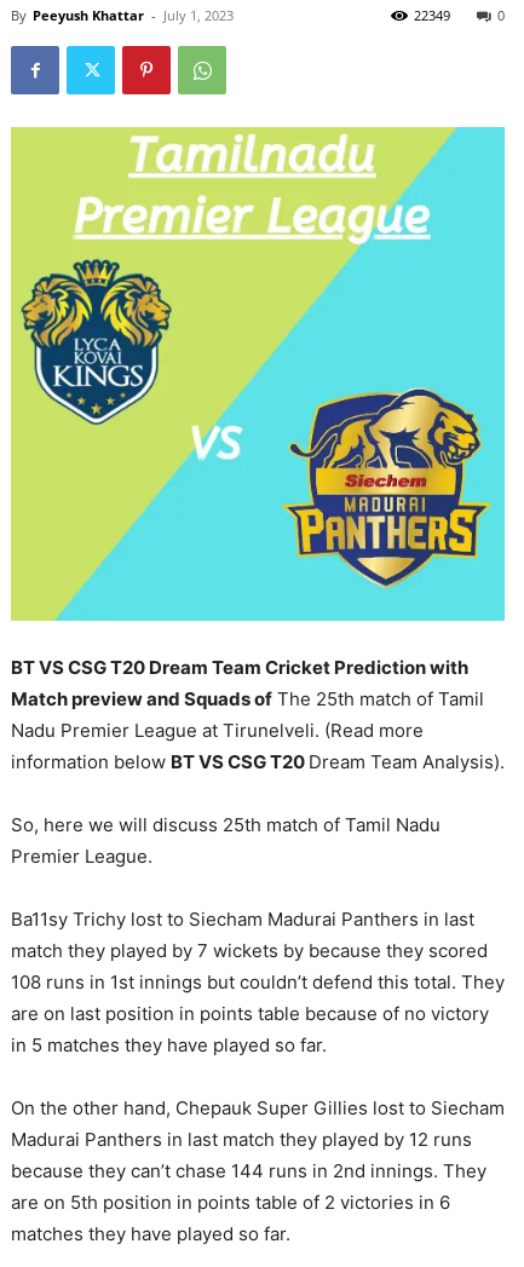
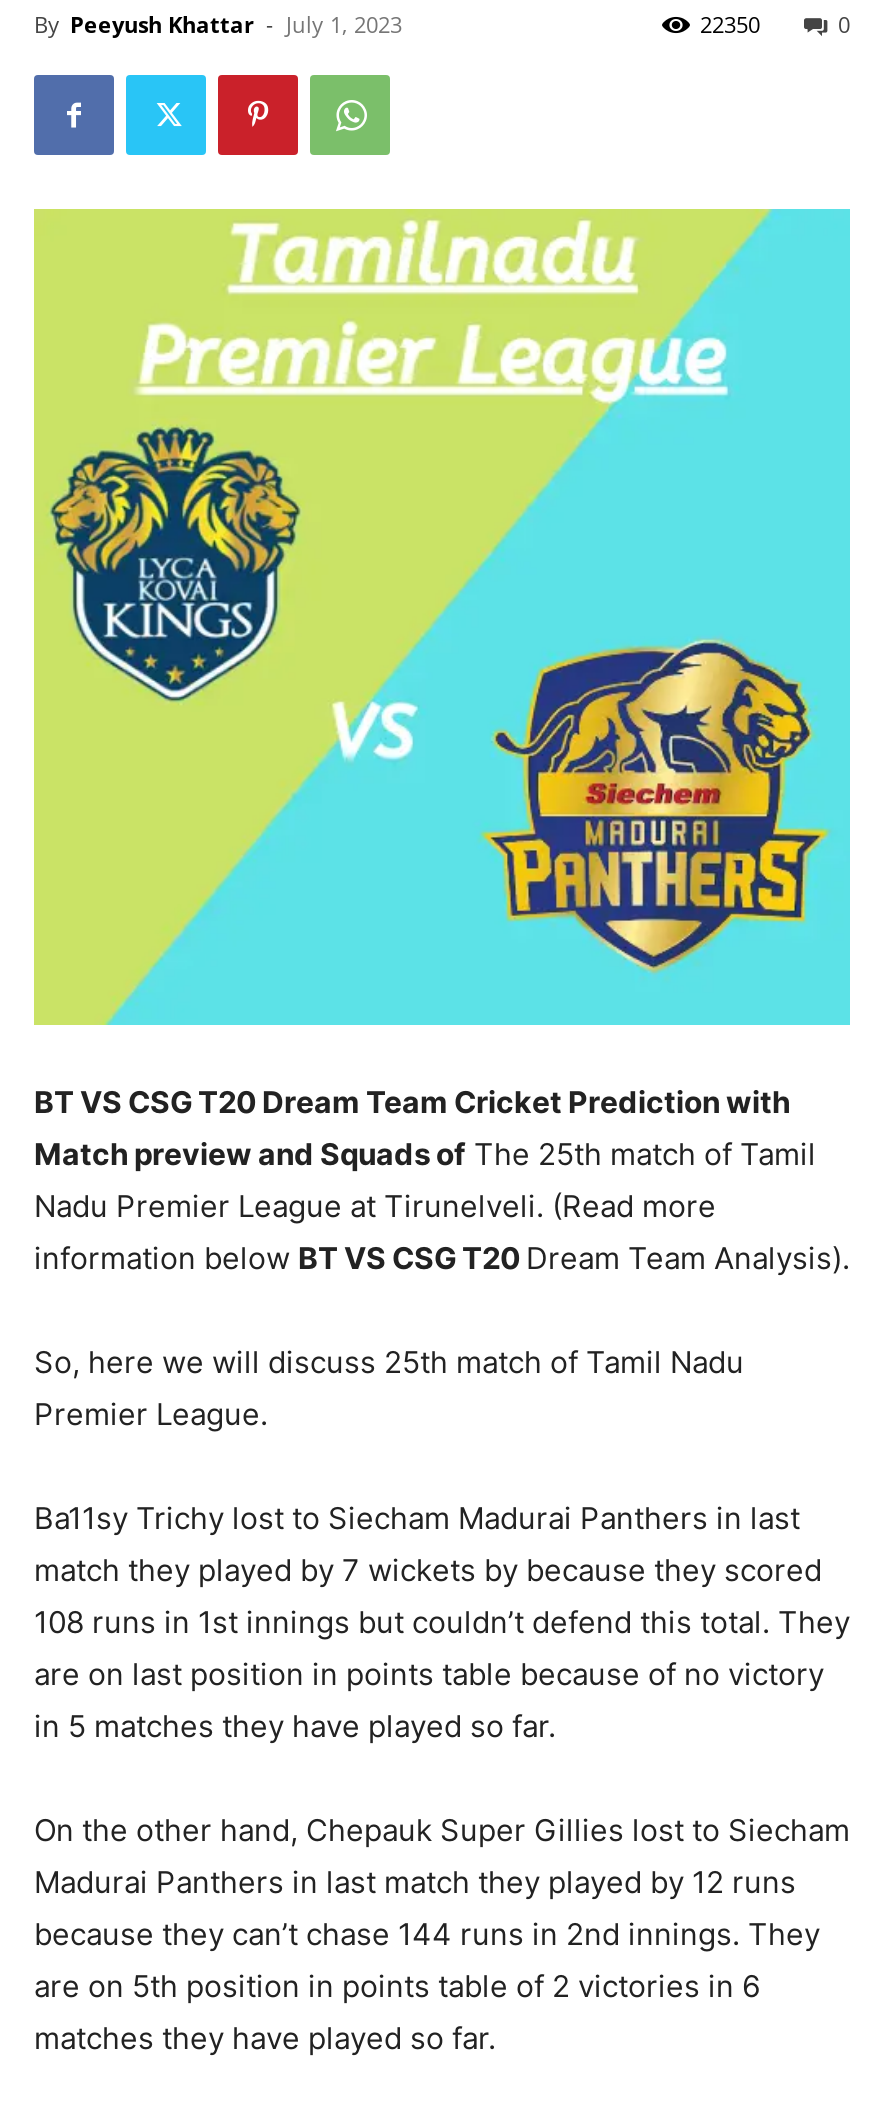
- 22349
+ 22350
